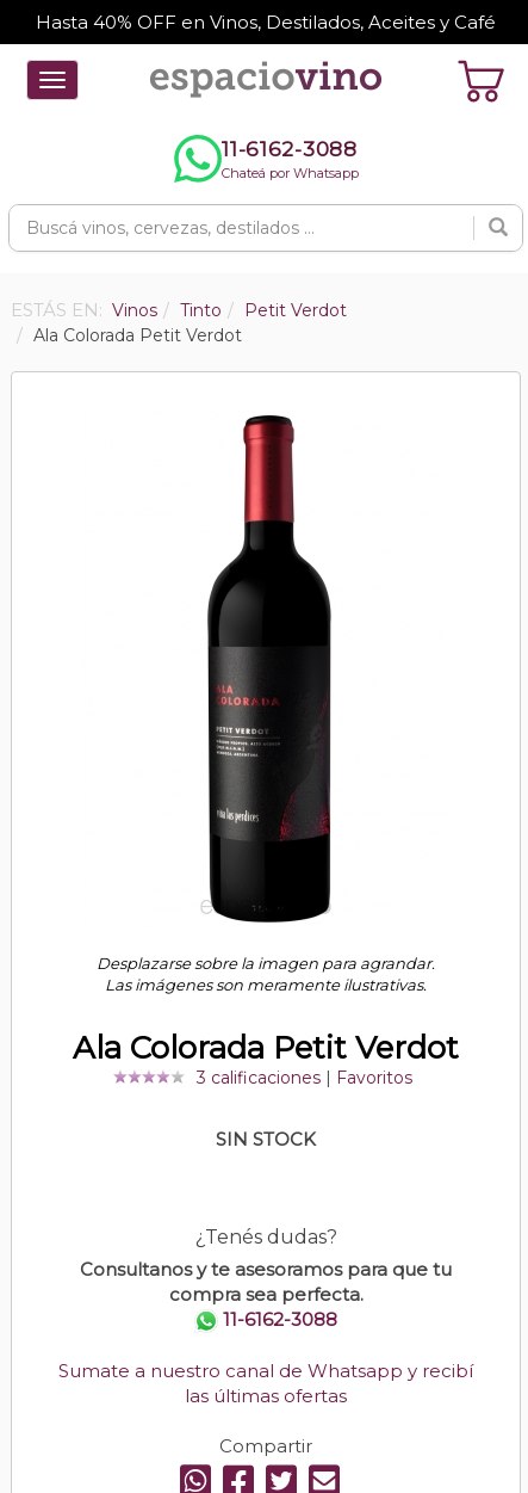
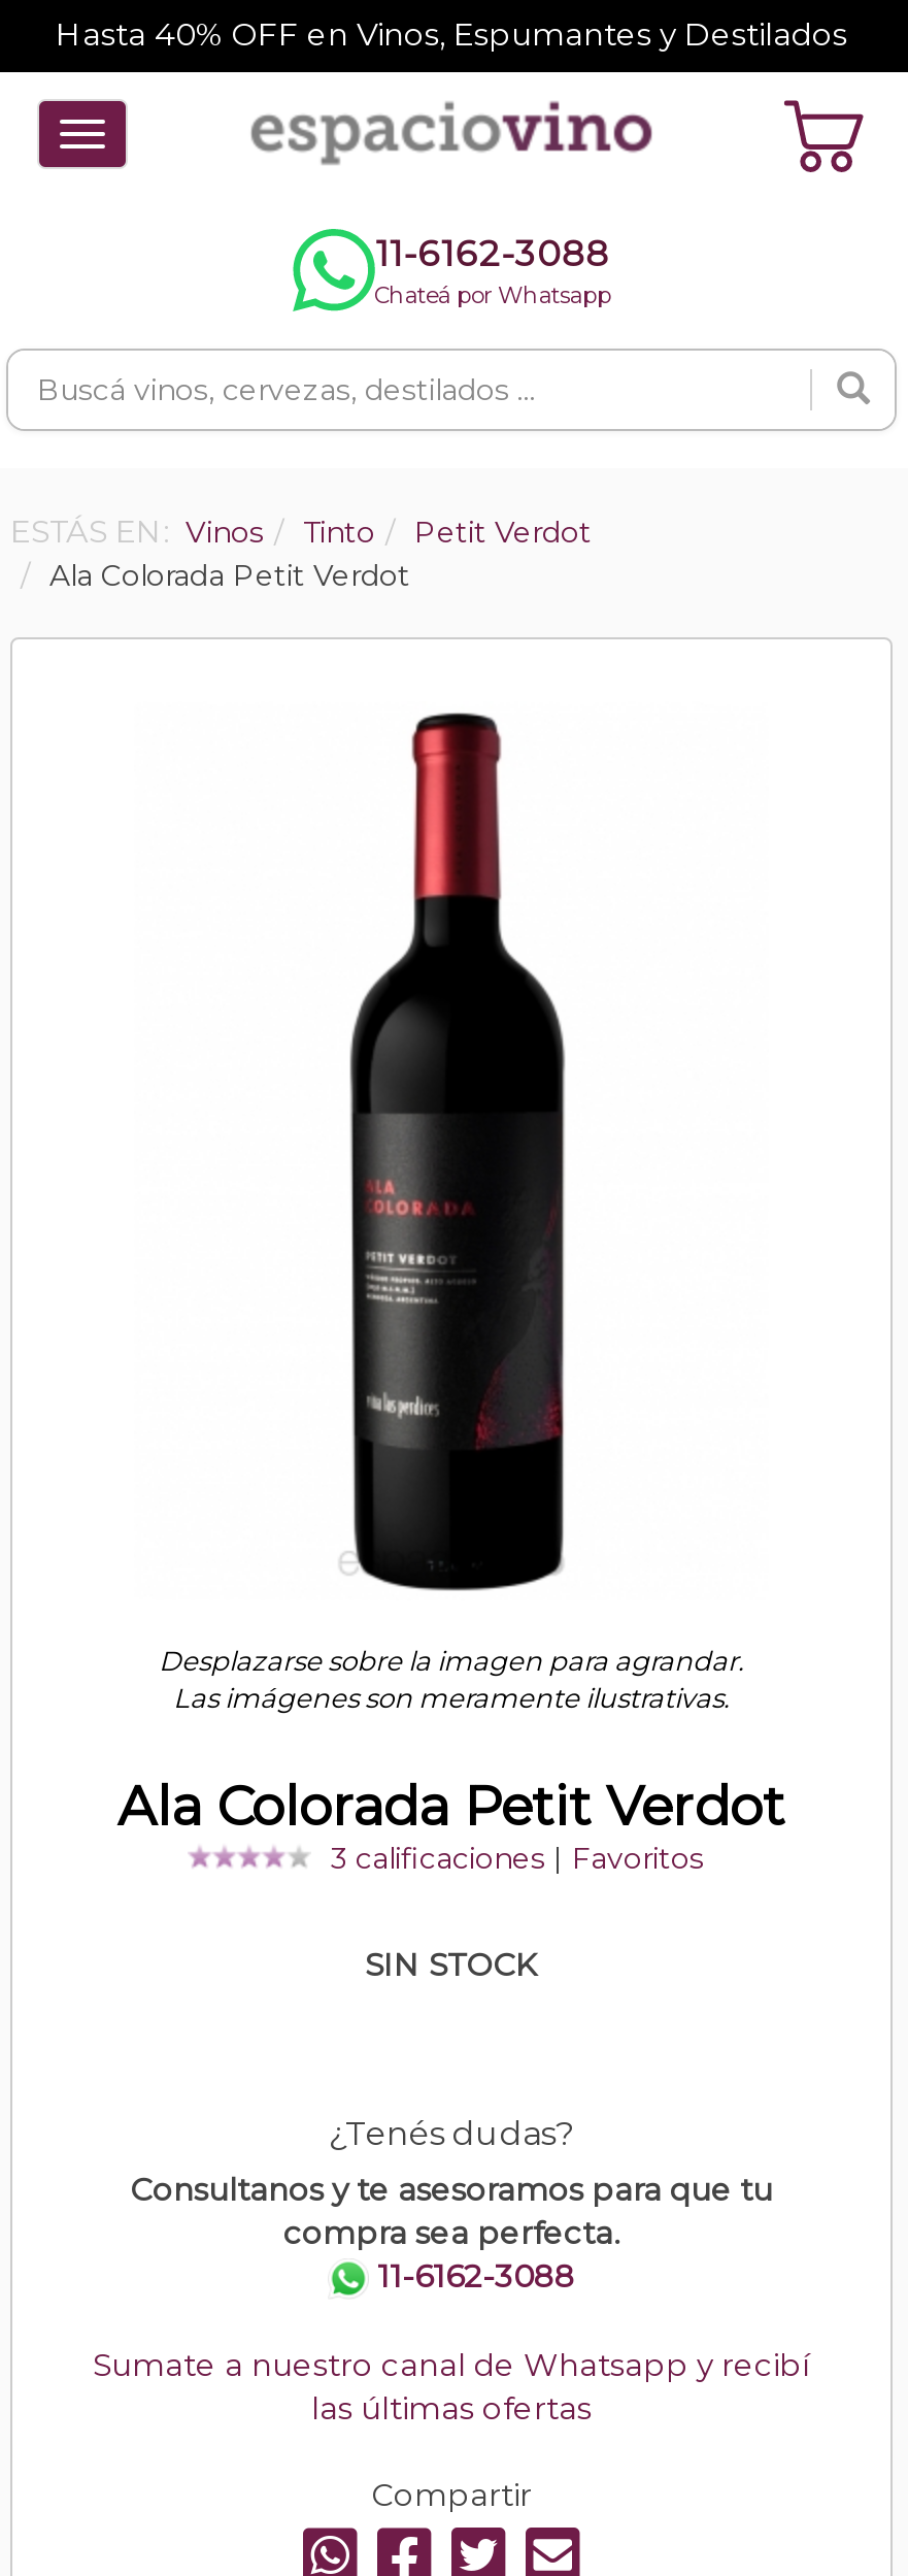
- Hasta 40% OFF en Vinos, Destilados, Aceites y Café
+ Hasta 40% OFF en Vinos, Espumantes y Destilados
